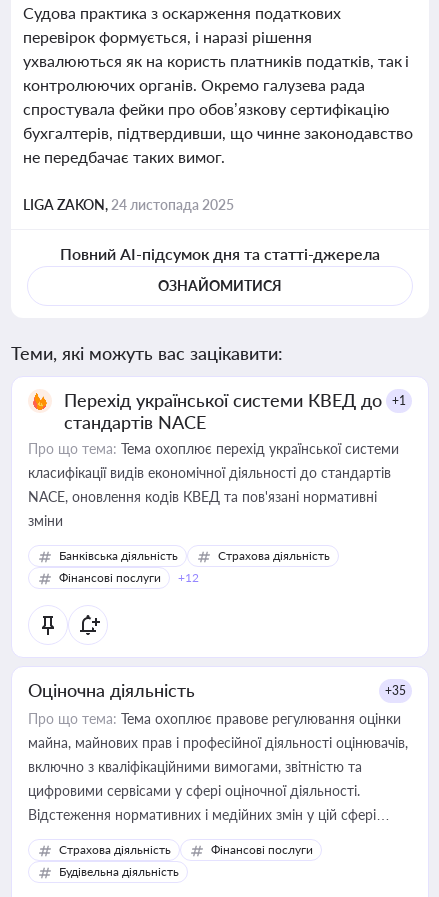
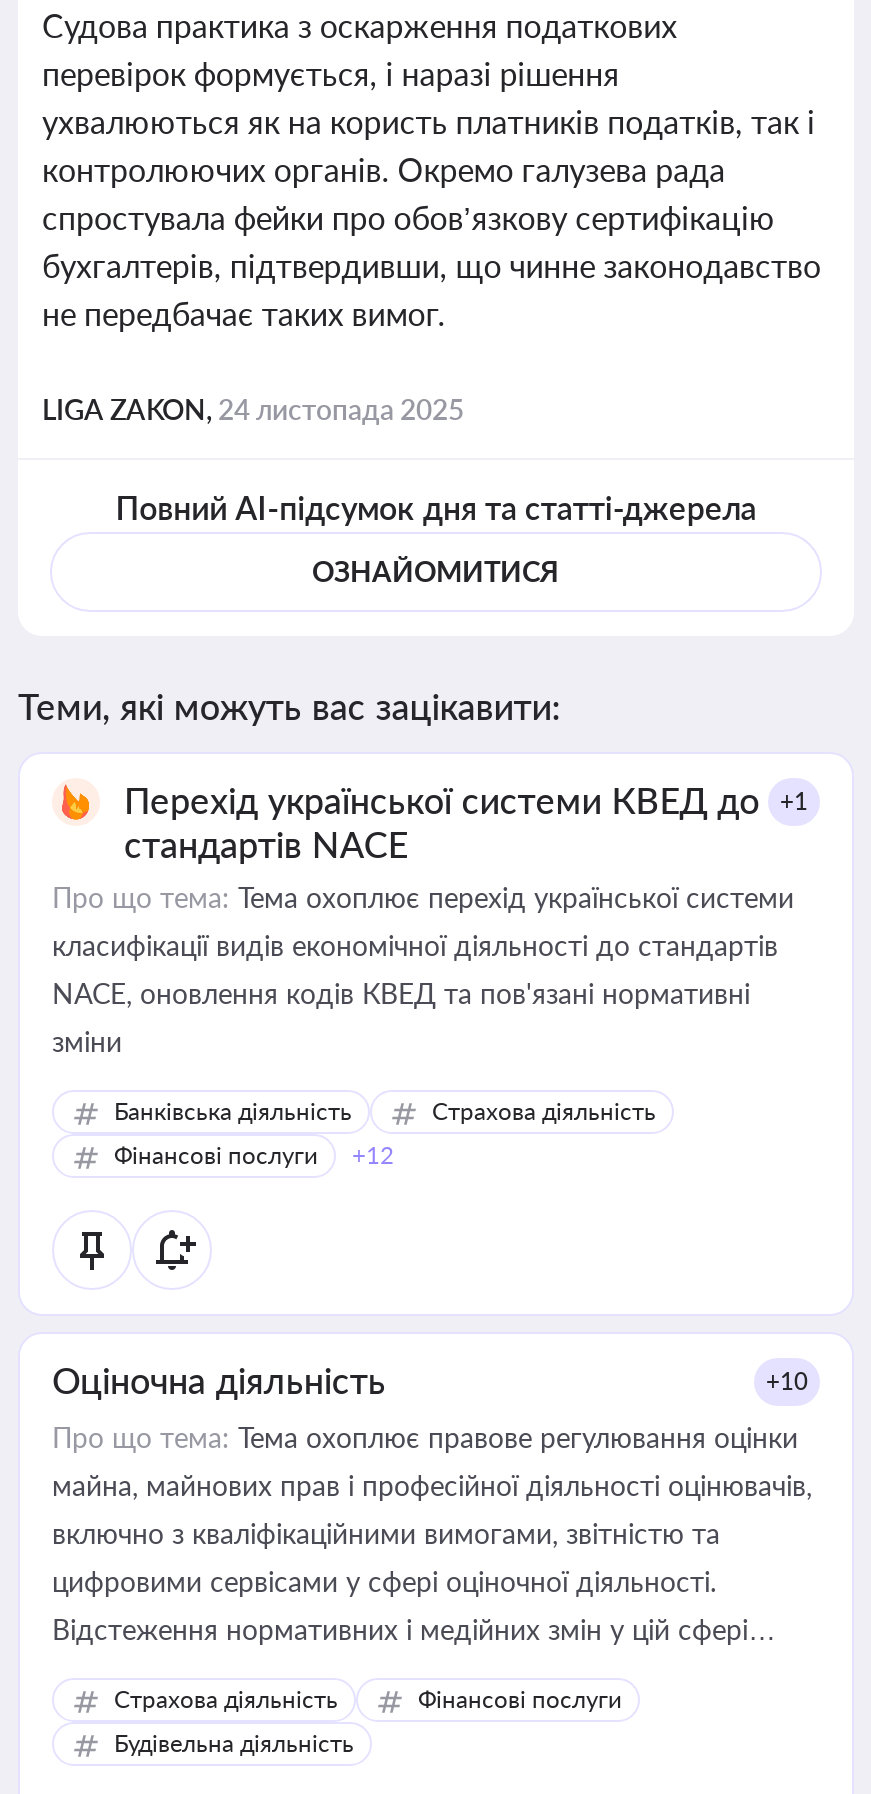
- +35
+ +10
